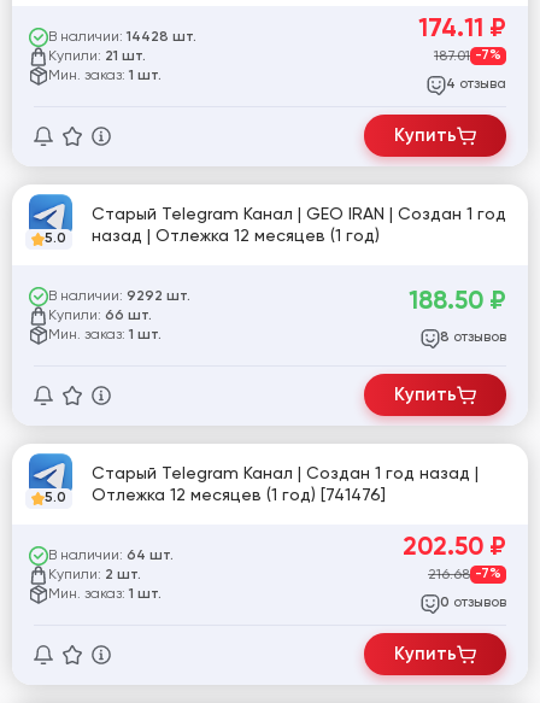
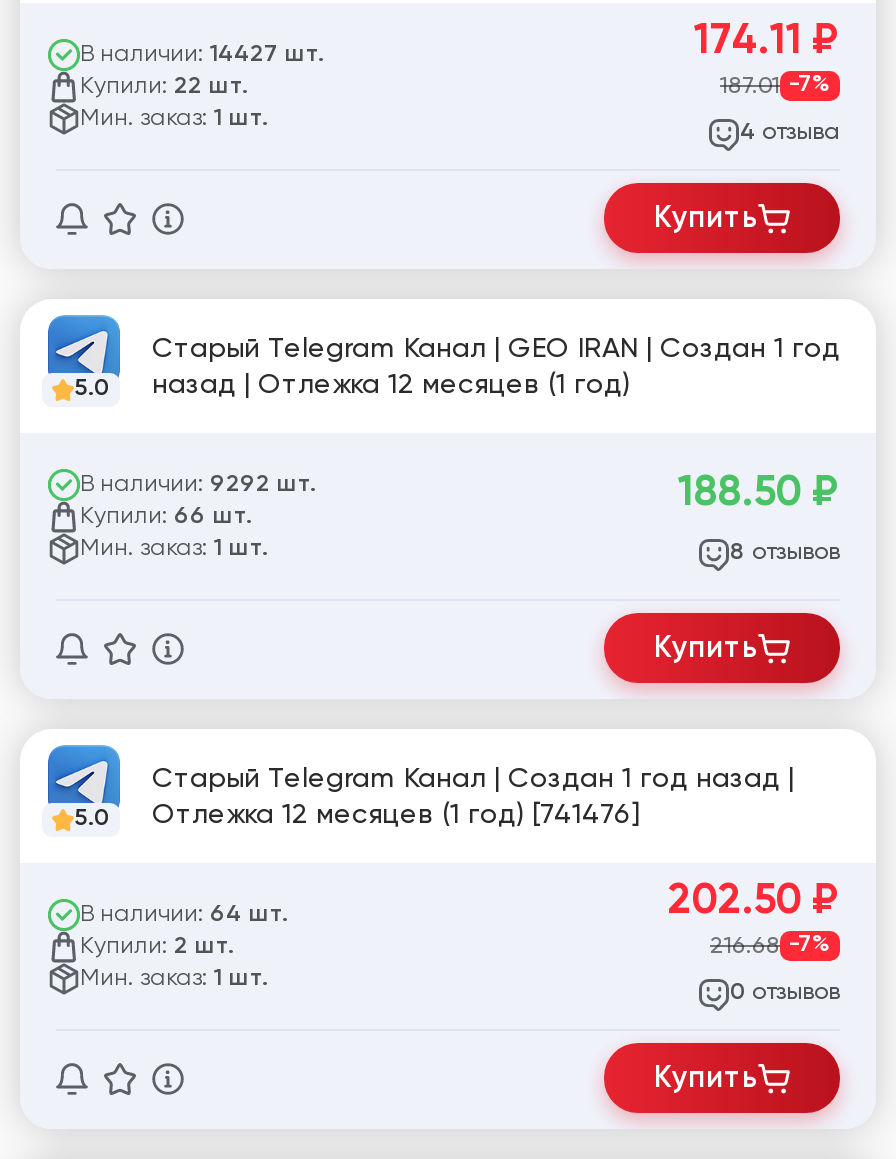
- В наличии: 14428 шт.
+ В наличии: 14427 шт.

- Купили: 21 шт.
+ Купили: 22 шт.
